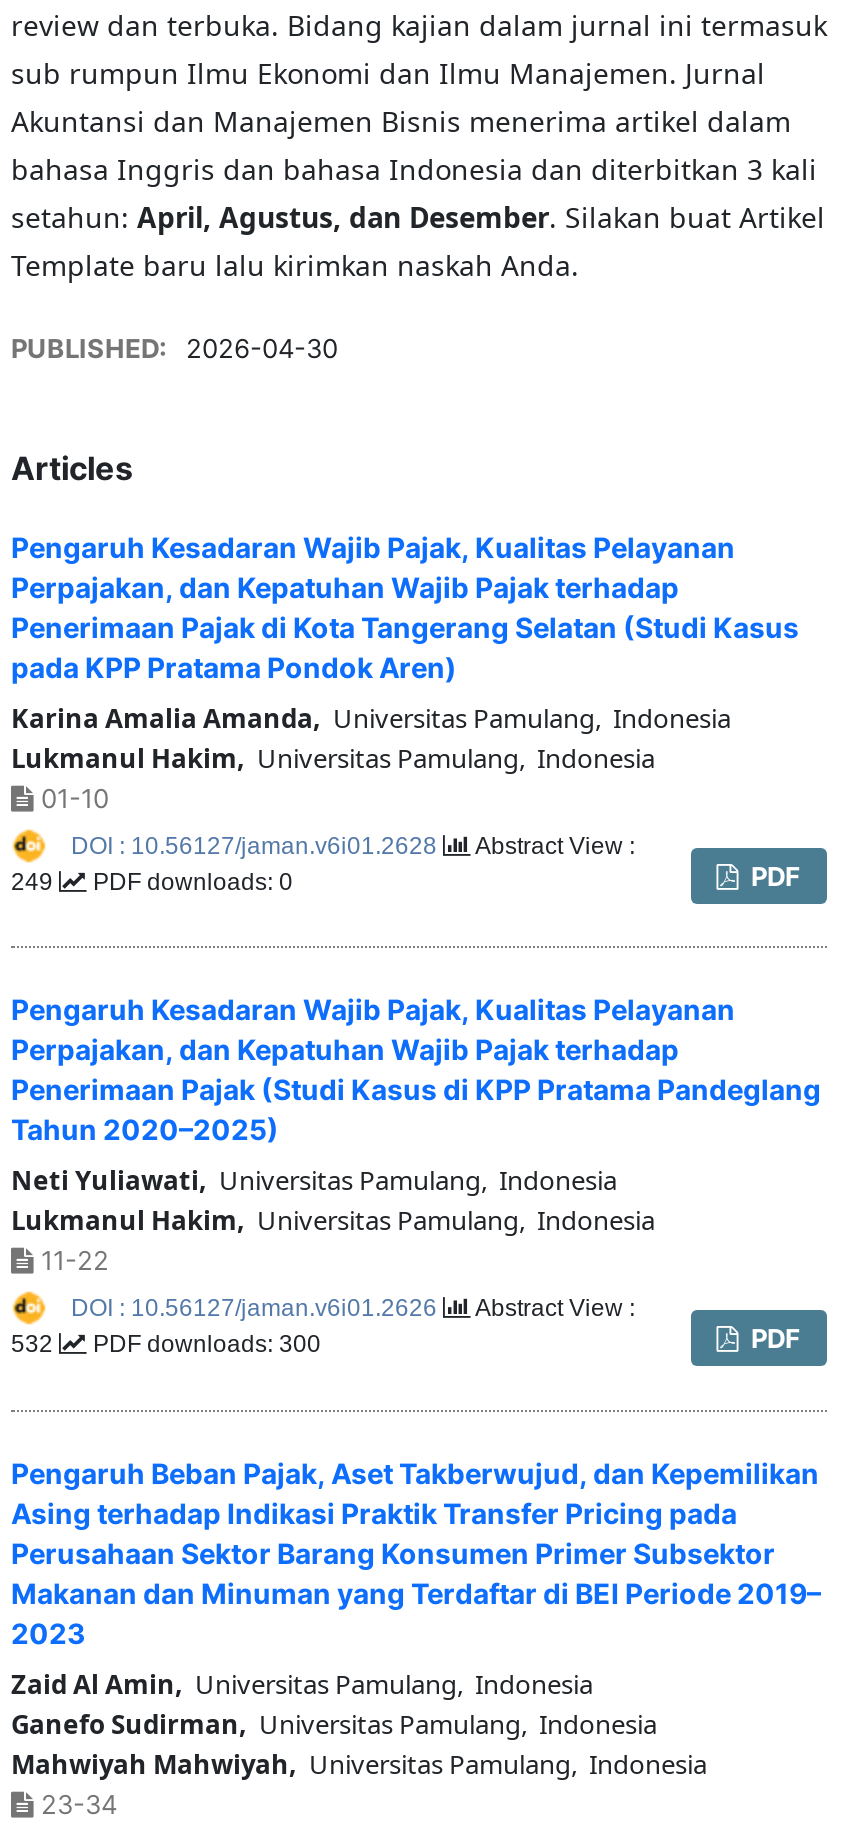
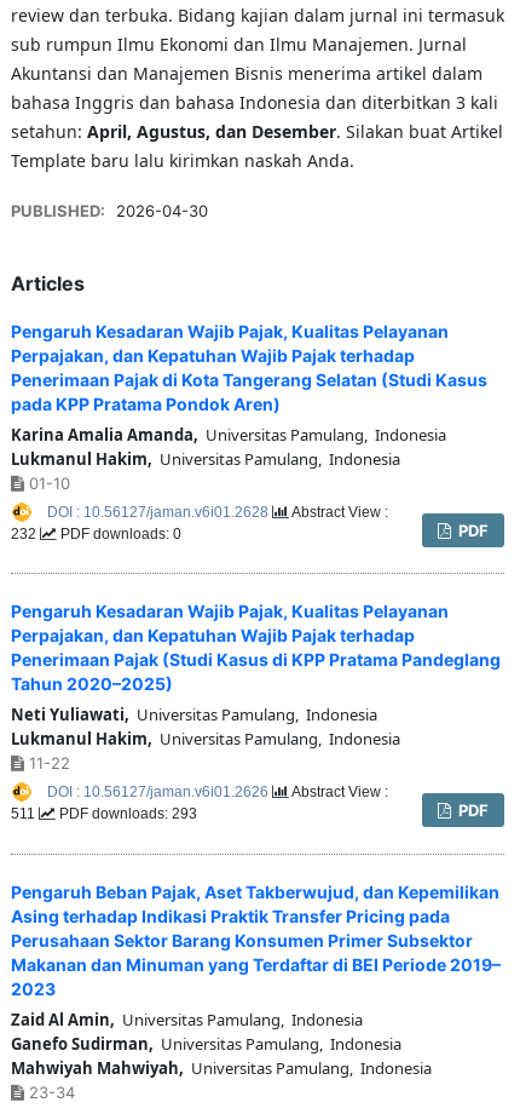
- 249 PDF downloads: 0
+ 232 PDF downloads: 0

- 532
+ 511

- PDF downloads: 300
+ PDF downloads: 293
